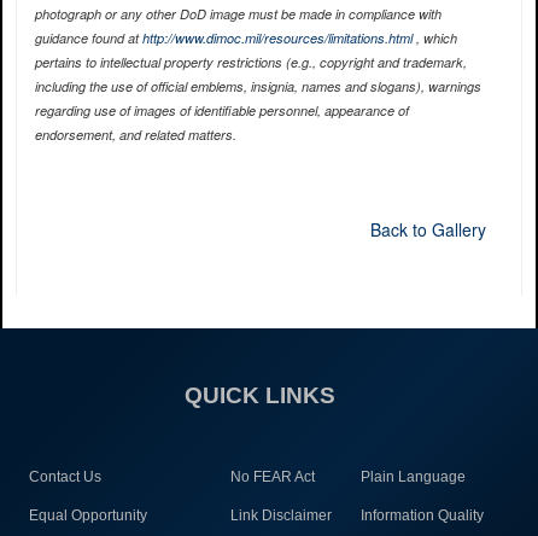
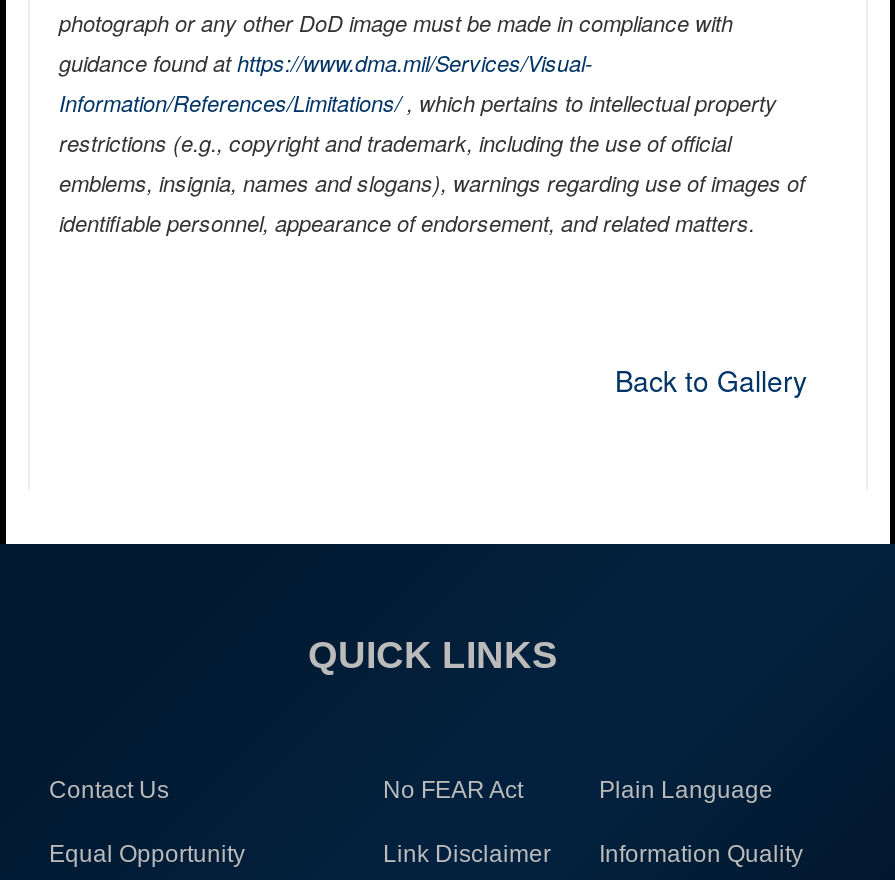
- guidance found athttp://www.dimoc.mil/resources/limitations.html, which
- pertains to intellectual property restrictions (e.g., copyright and trademark,
- including the use of official emblems, insignia, names and slogans), warnings
- regarding use of images of identifiable personnel, appearance of
- endorsement, and related matters.
+ guidance found athttps://www.dma.mil/Services/Visual-
+ Information/References/Limitations/, which pertains to intellectual property
+ restrictions (e.g., copyright and trademark, including the use of official
+ emblems, insignia, names and slogans), warnings regarding use of images of
+ identifiable personnel, appearance of endorsement, and related matters.
